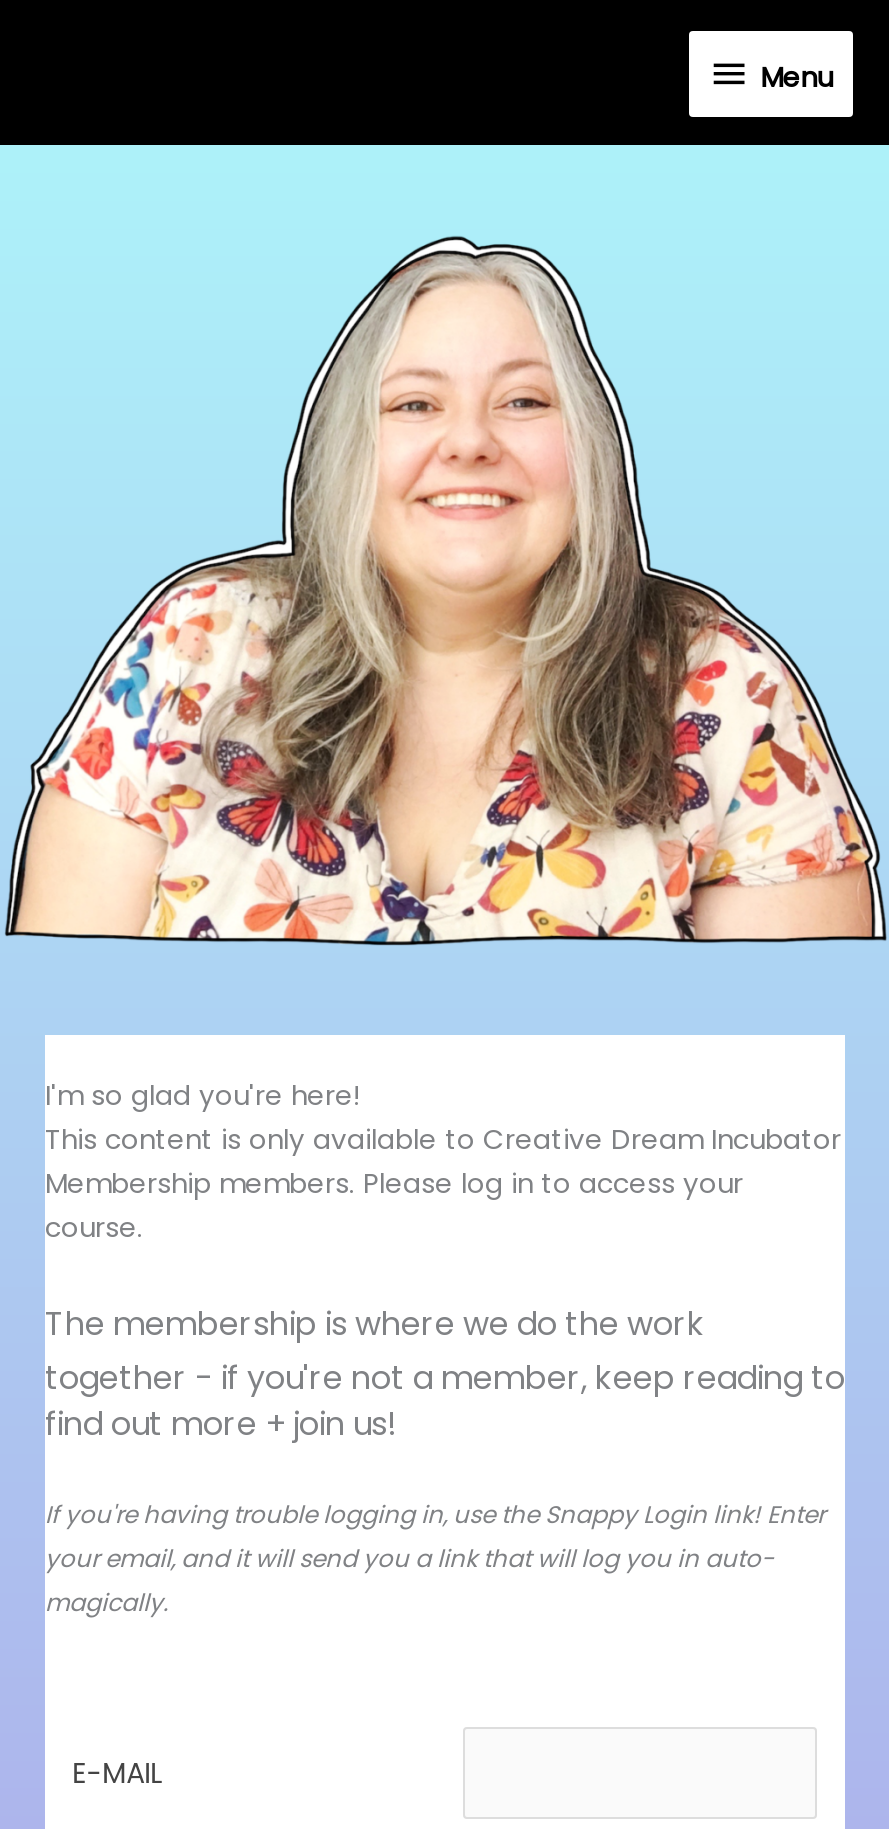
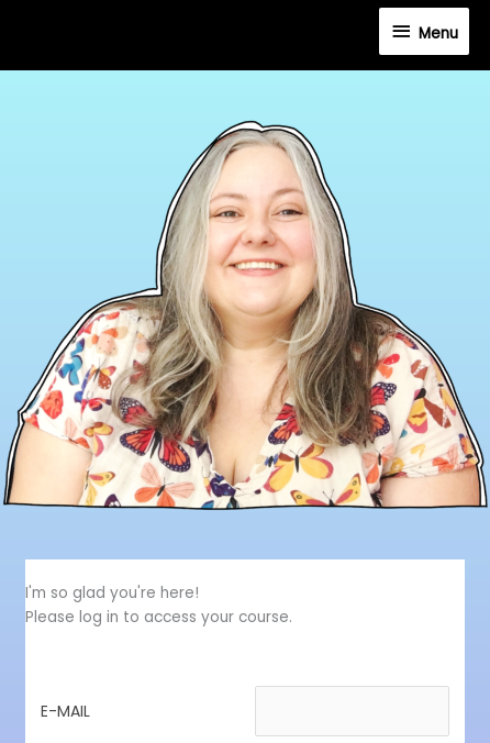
- This content is only available to Creative Dream Incubator
- Membership members. Please log in to access your
- course.
- The membership is where we do the work
- together - i f you're not a member, keep reading to
- find out more + join us!
- If you're having trouble logging in, use the Snappy Login link! Enter
- your email, and it will send you a link that will log you in auto-
- magically.
+ Please log in to access your course.
